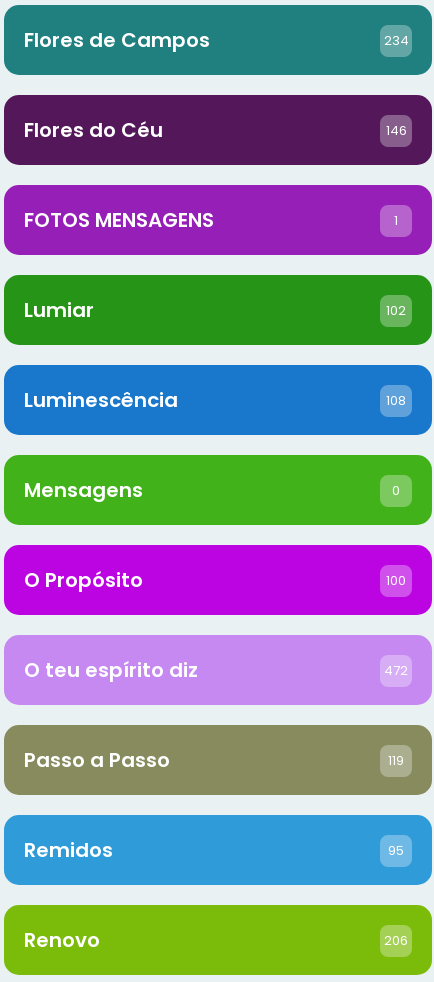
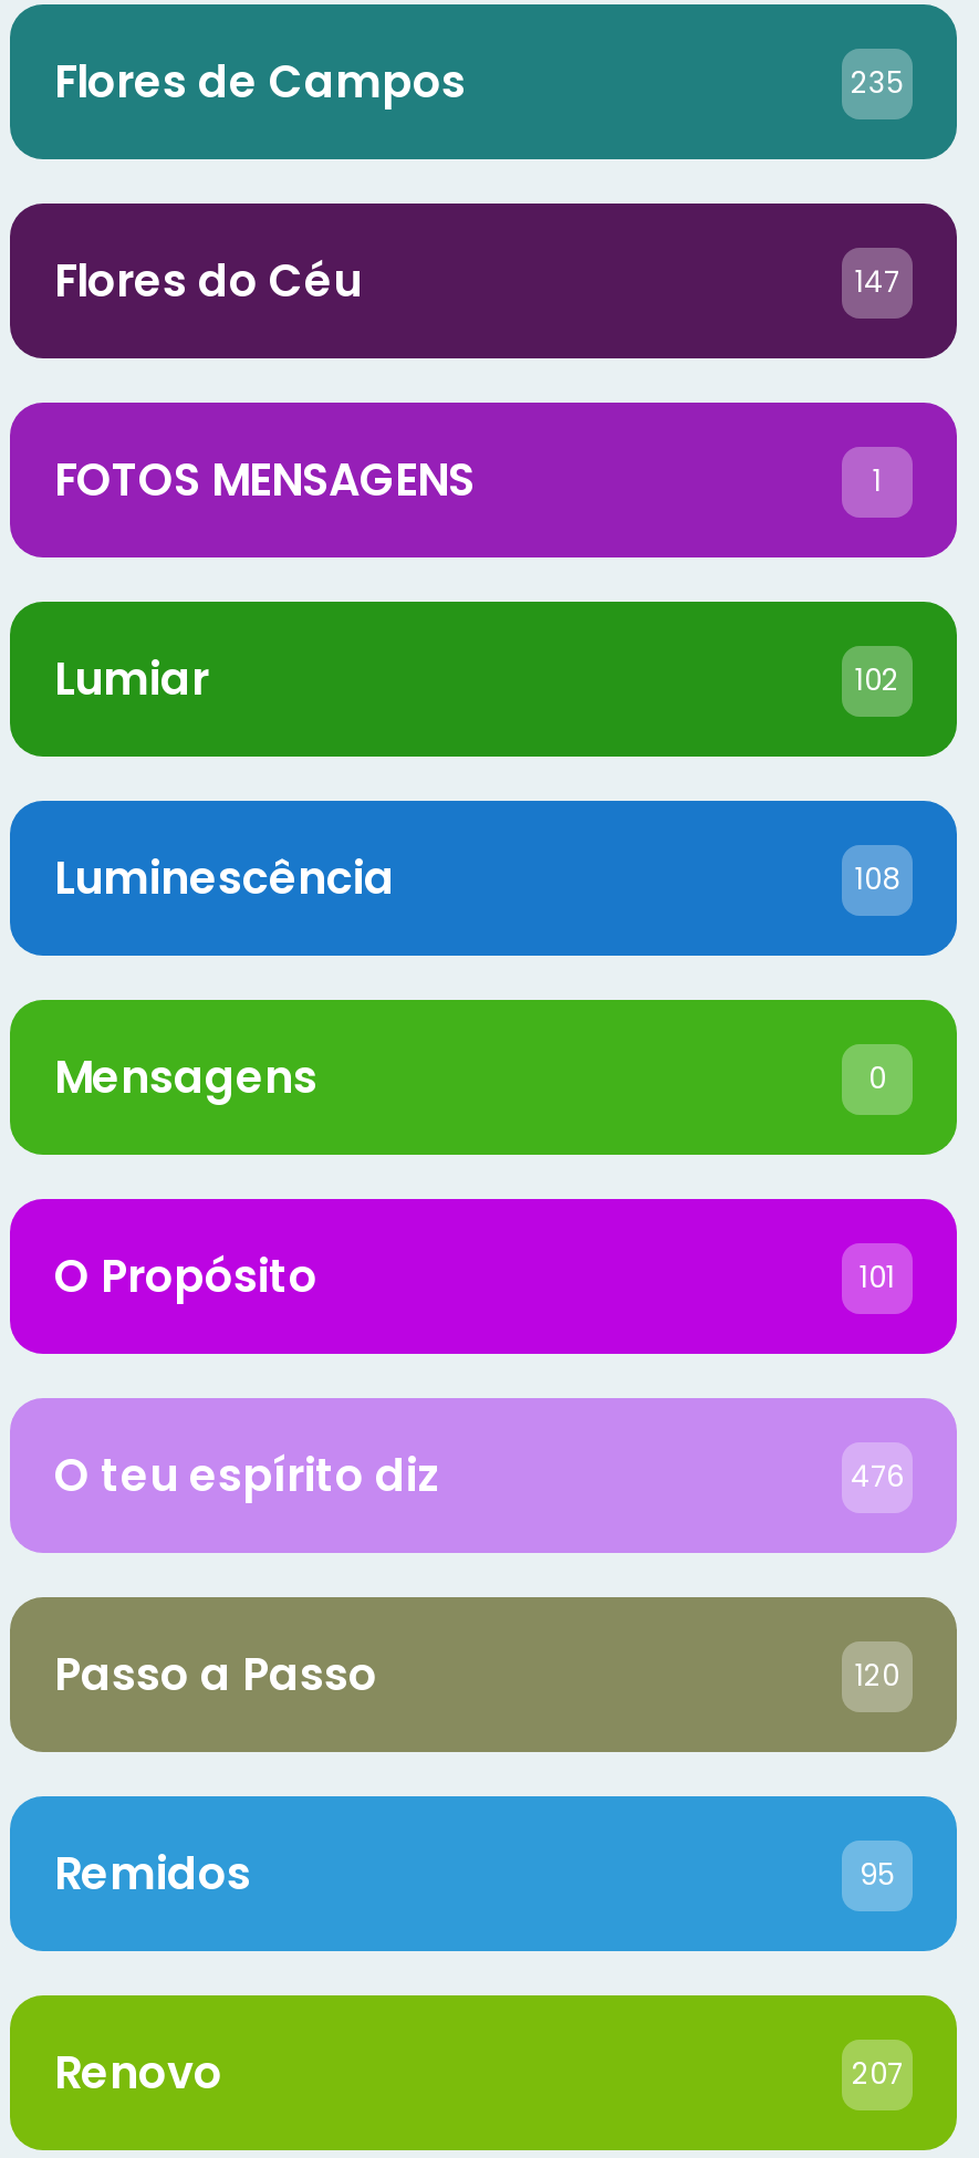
- 234
+ 235

- 146
+ 147

- 100
+ 101

- 472
+ 476

- 119
+ 120

- 206
+ 207
